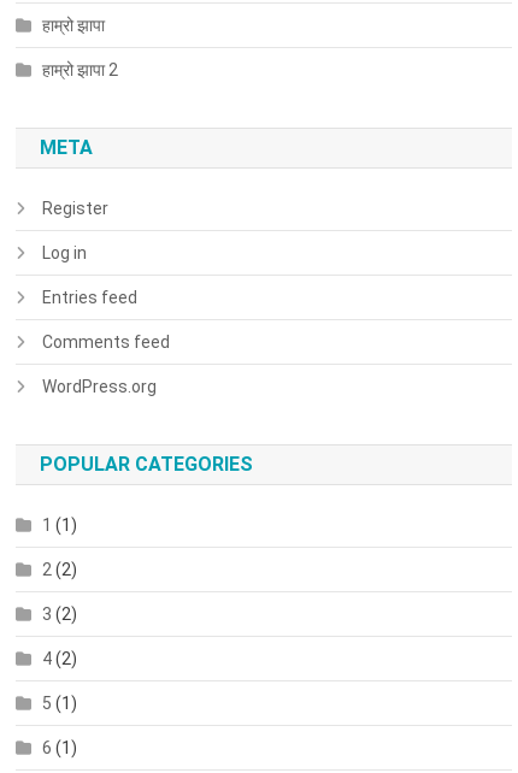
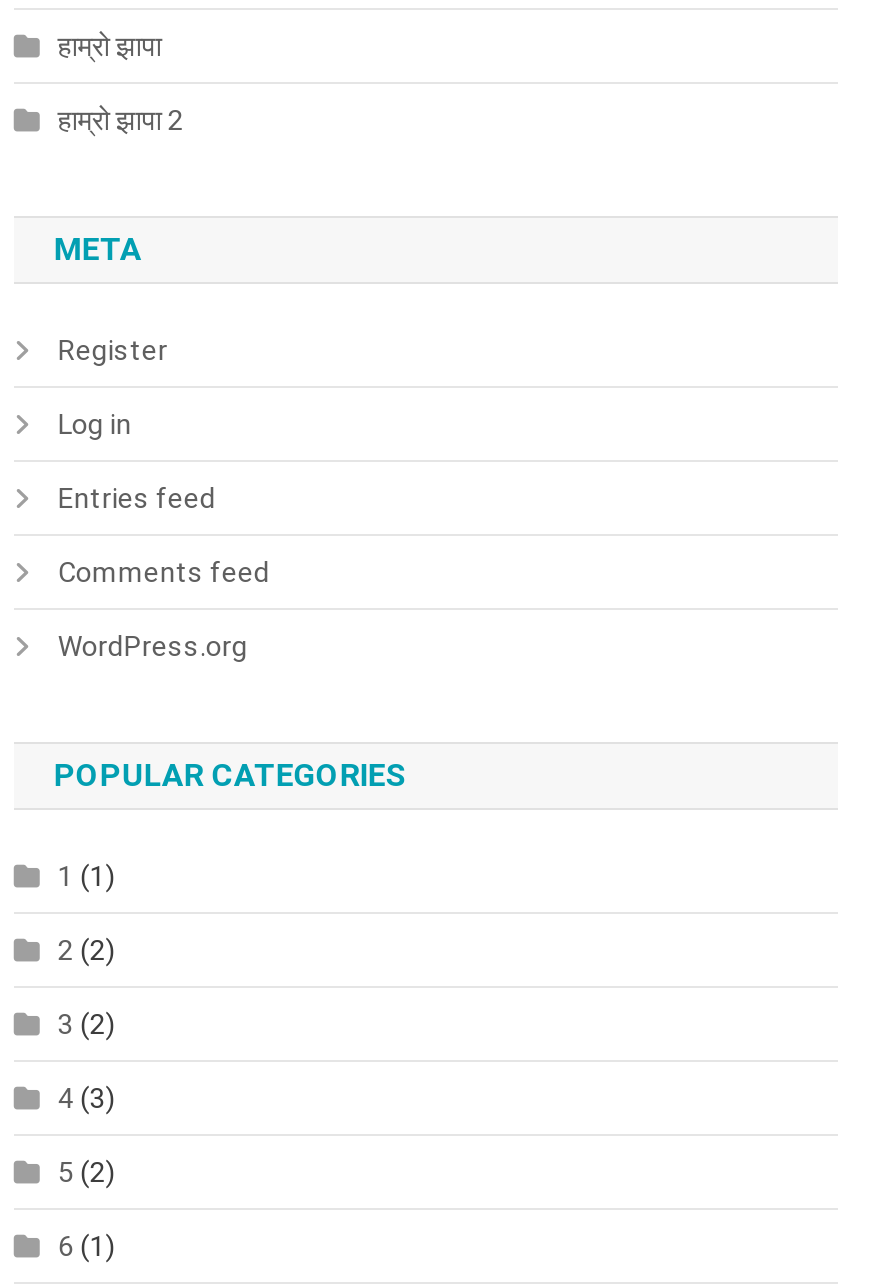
- 4 (2)
+ 4 (3)

- 5 (1)
+ 5 (2)
